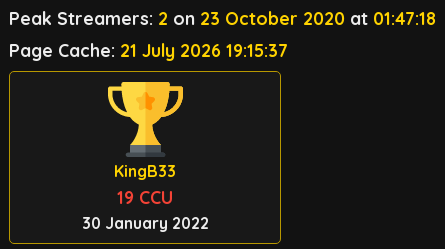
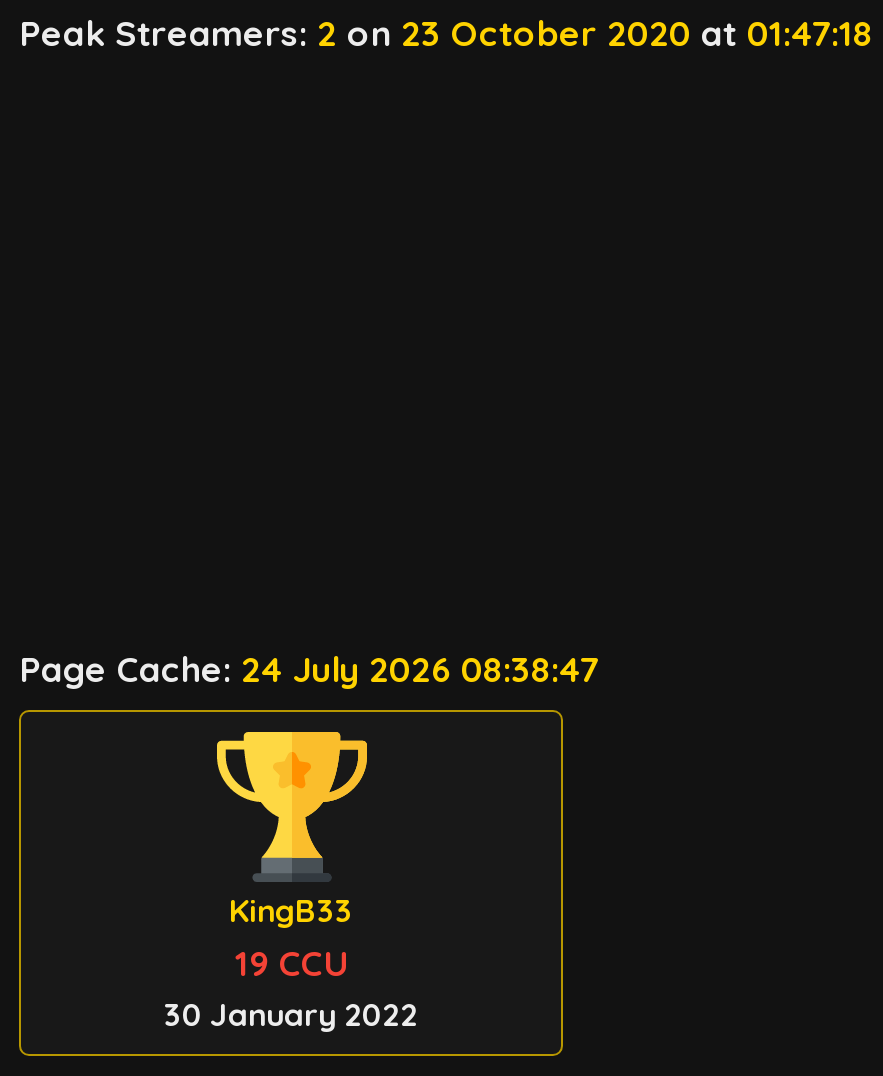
- Page Cache: 21 July 2026 19:15:37
+ Page Cache: 24 July 2026 08:38:47
